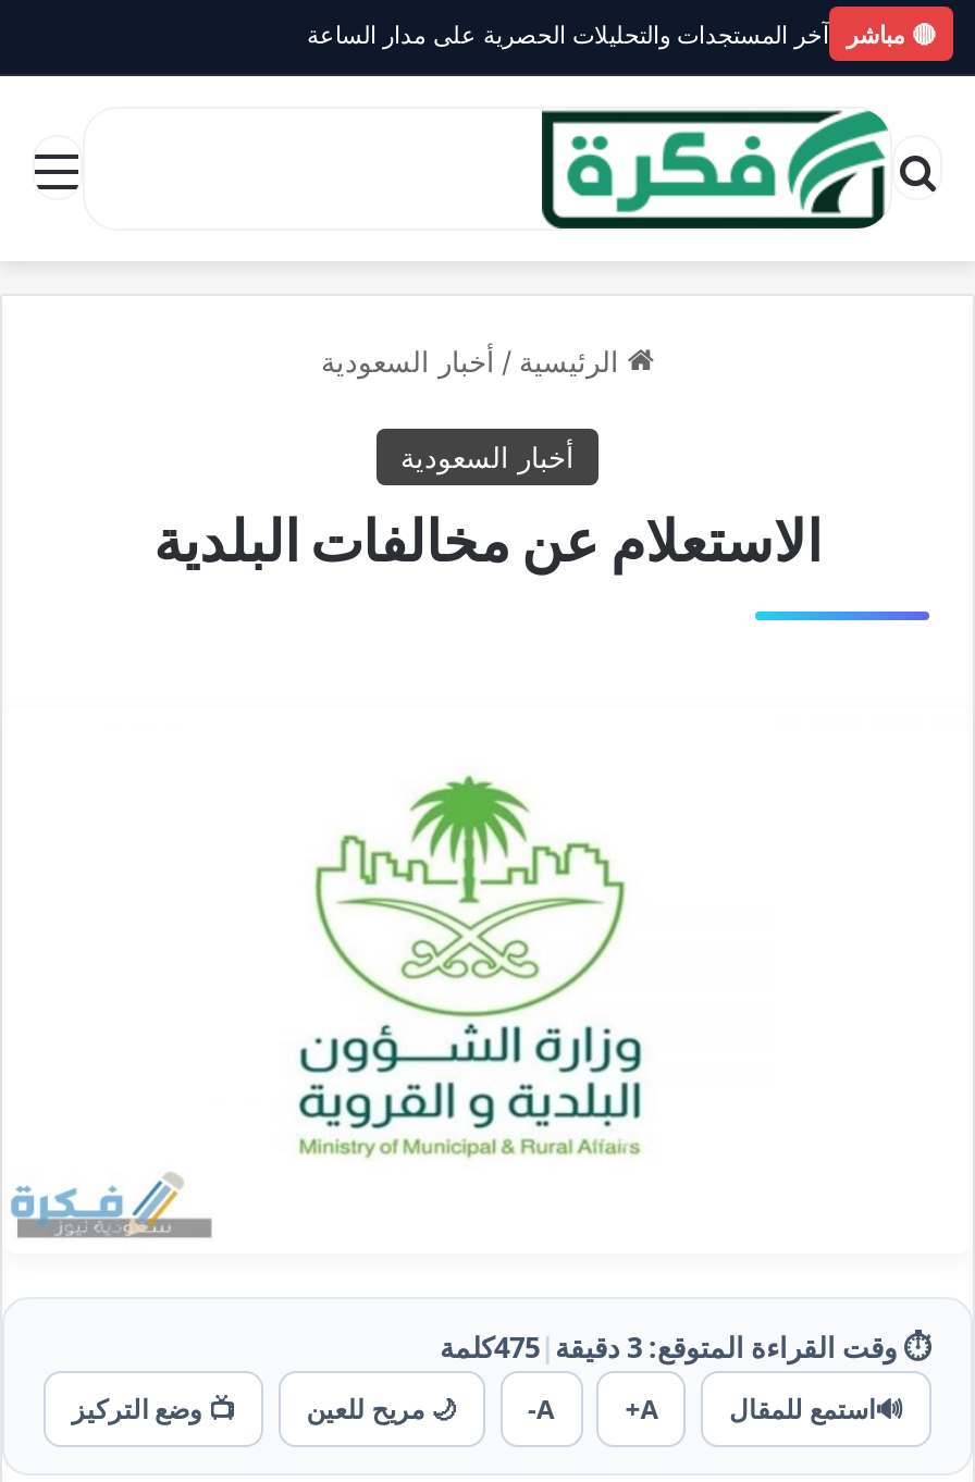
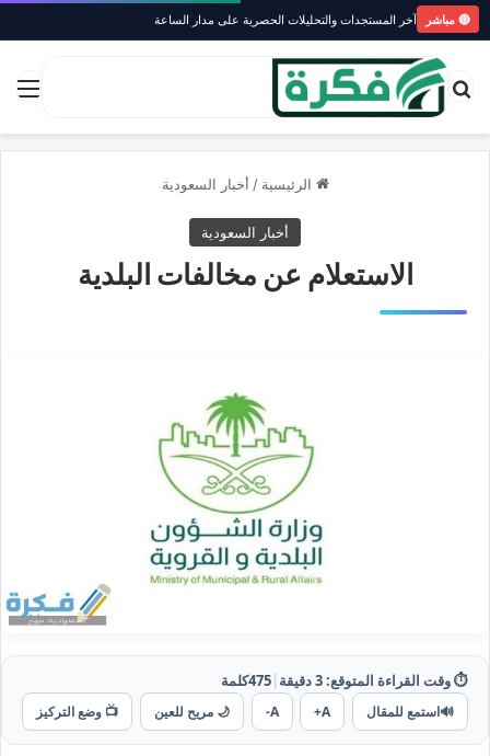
- [image]
+ [image]
